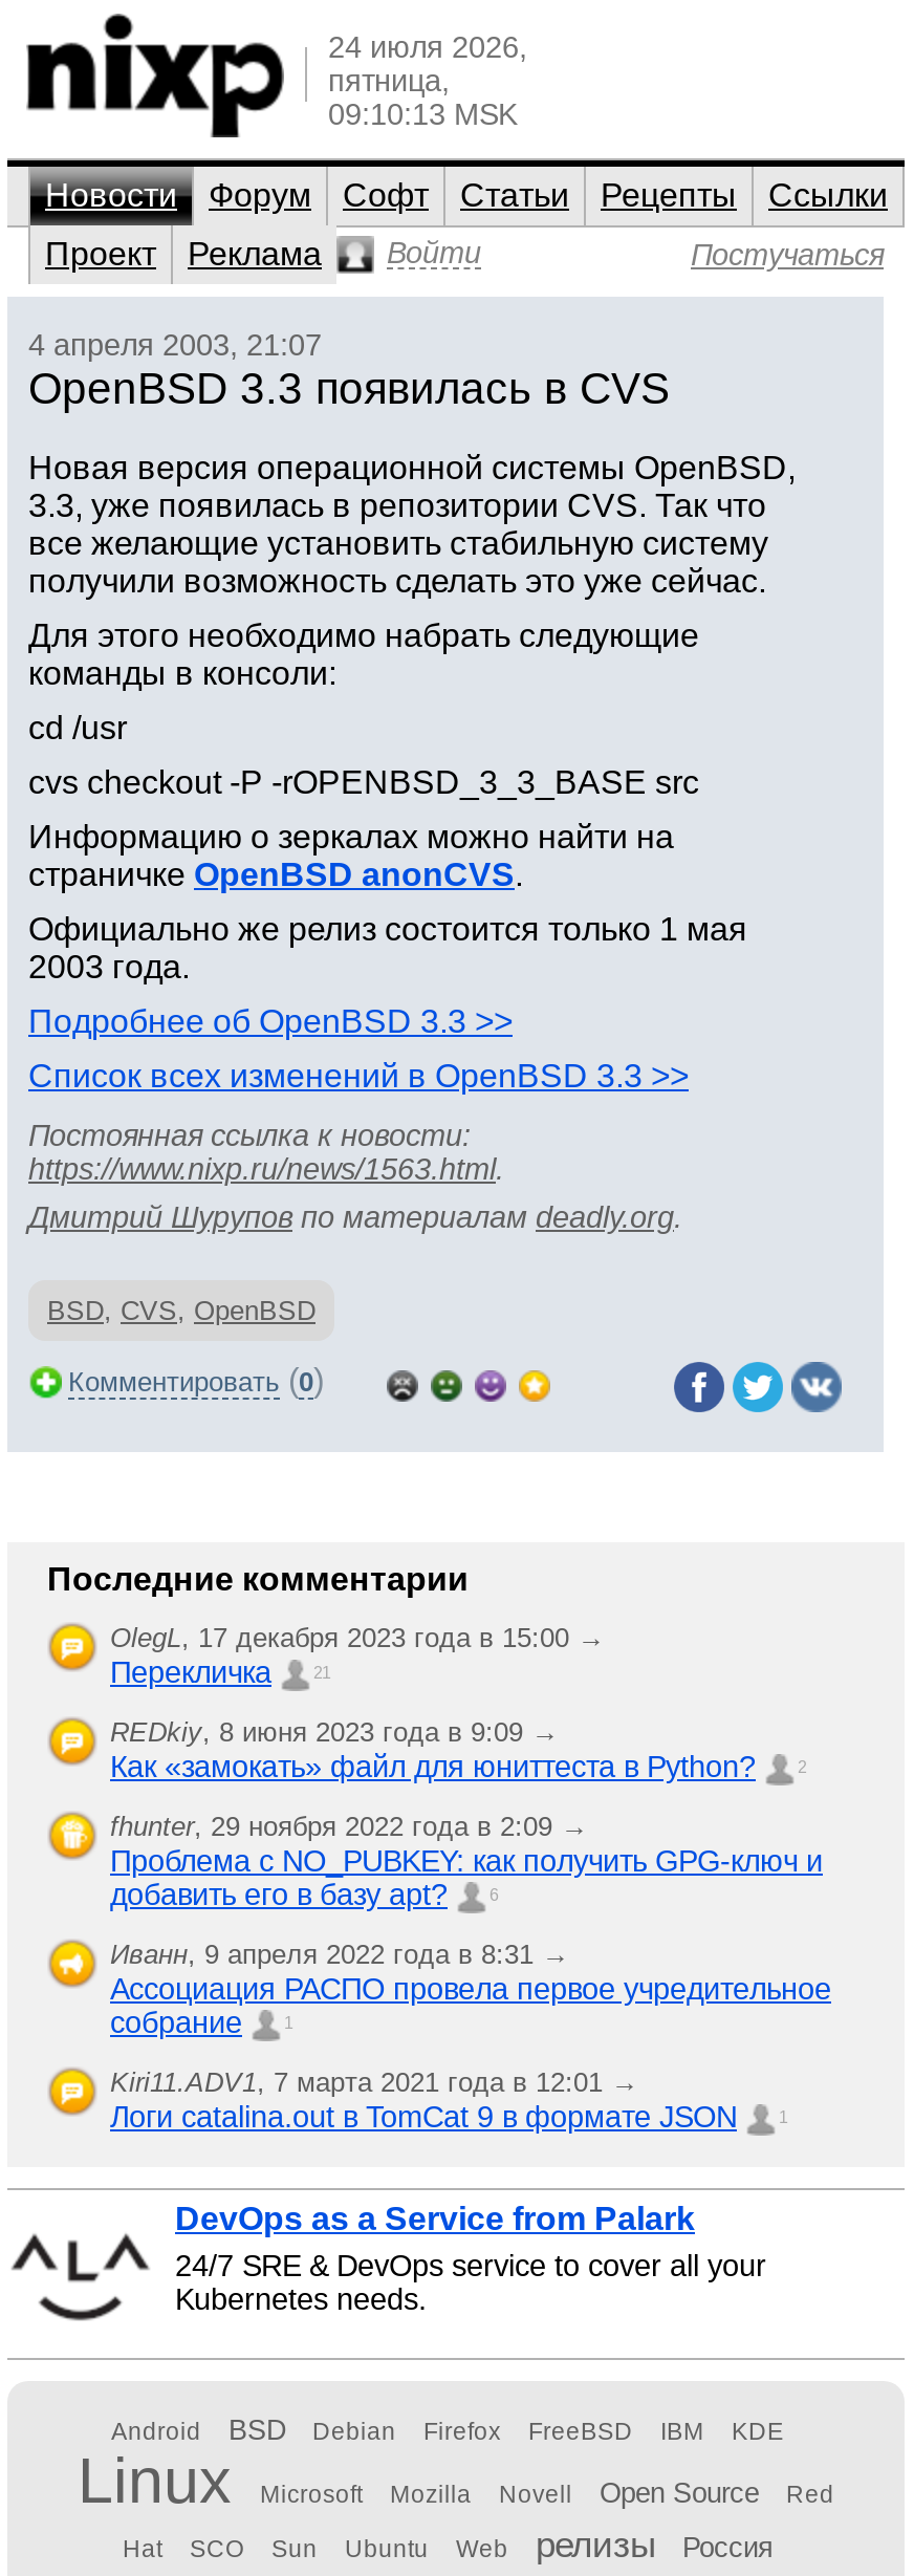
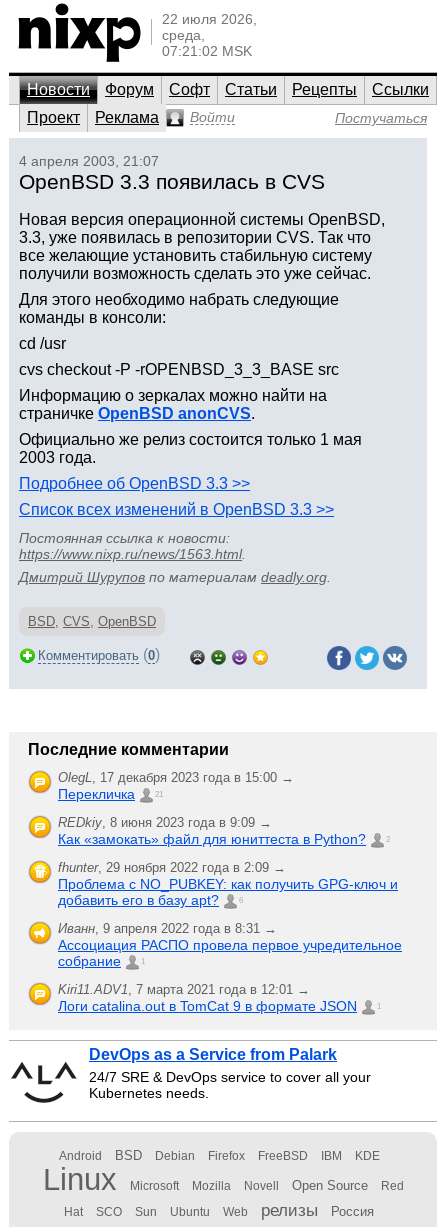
- 24 июля 2026,
- пятница,
- 09:10:13 MSK
+ 22 июля 2026,
+ среда,
+ 07:21:02 MSK
